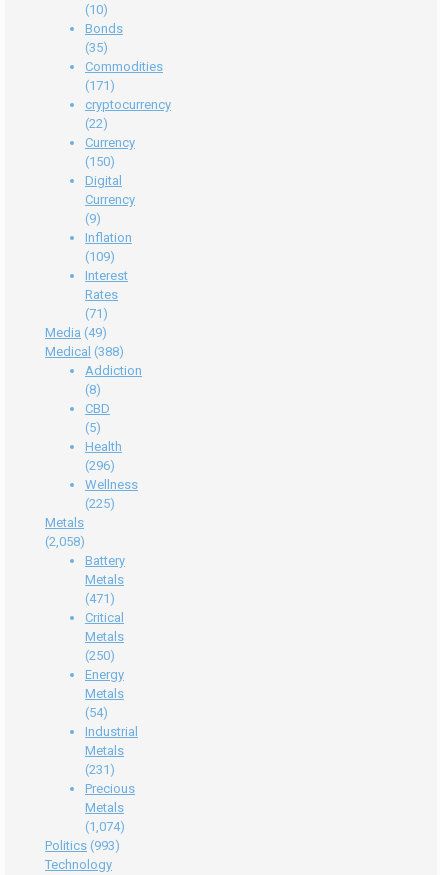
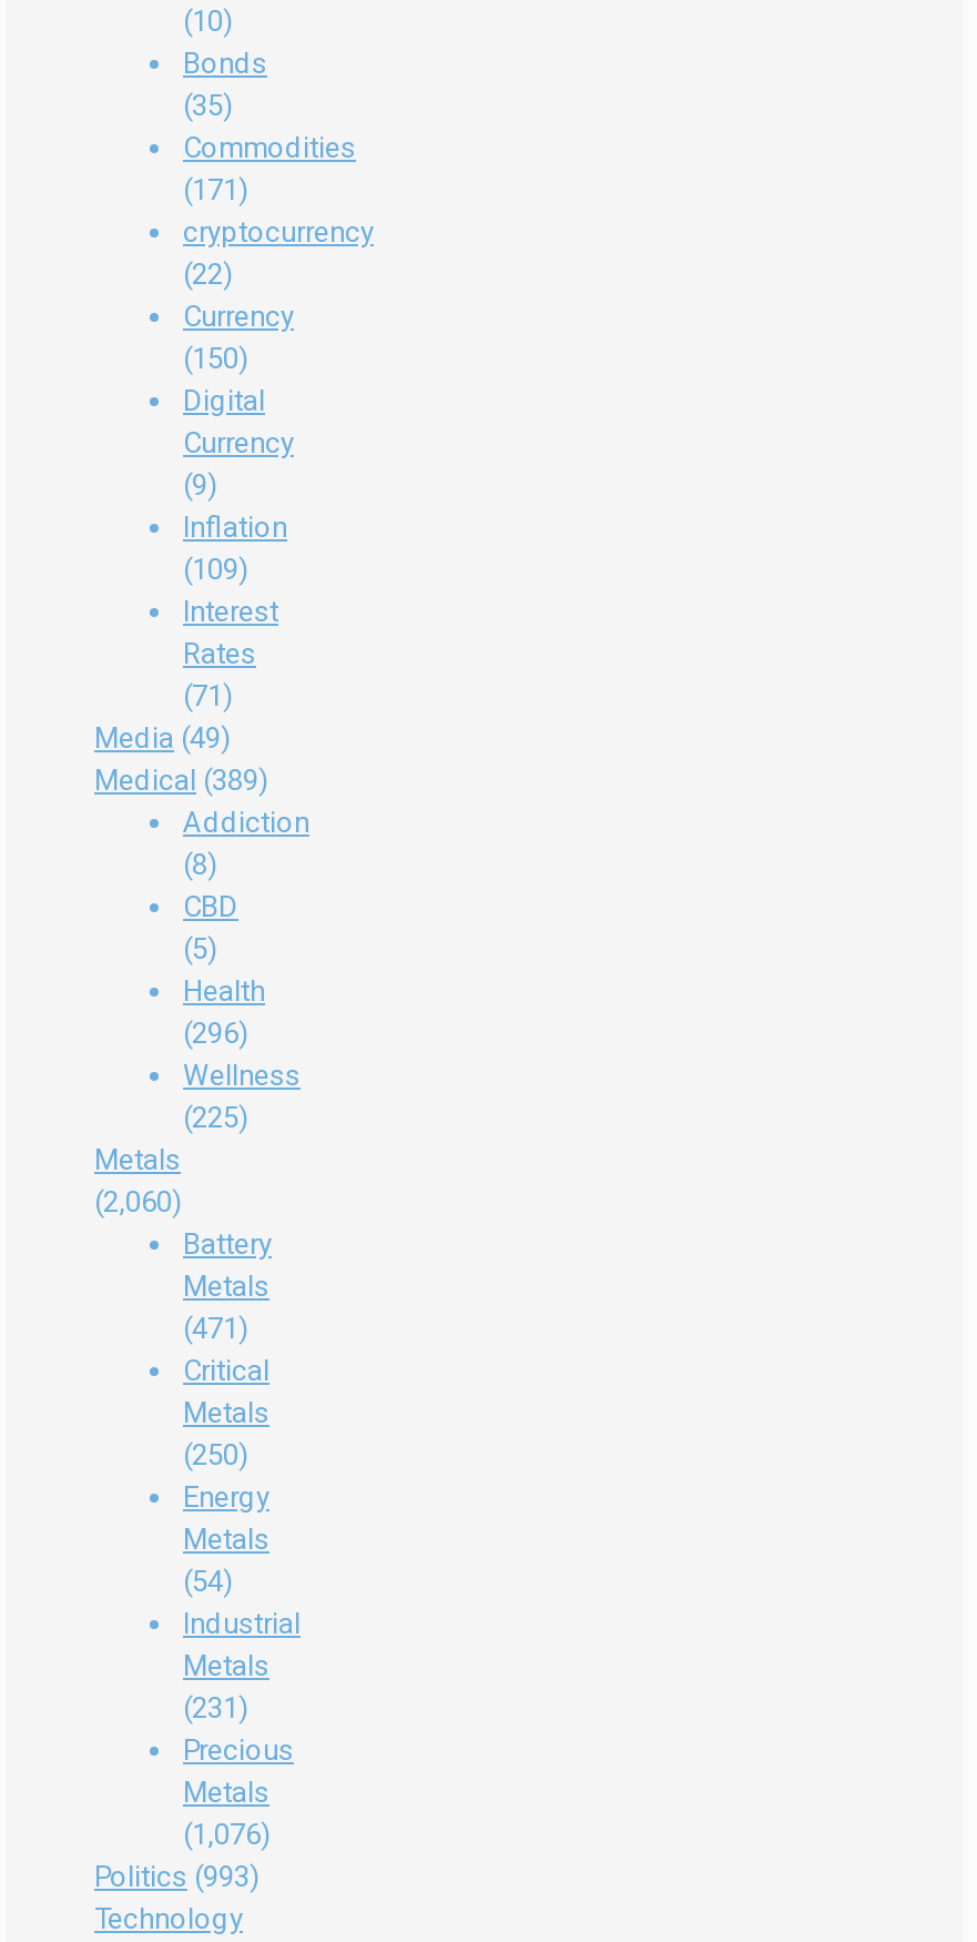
- Medical (388)
+ Medical (389)

- (2,058)
+ (2,060)

- (1,074)
+ (1,076)
